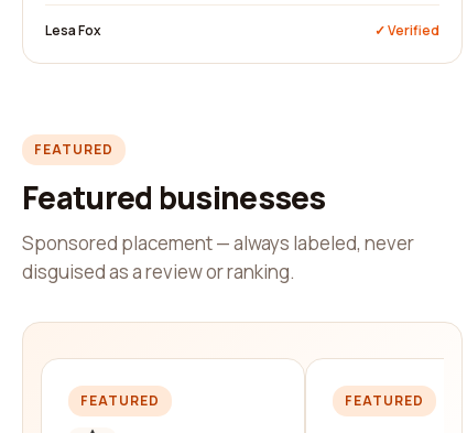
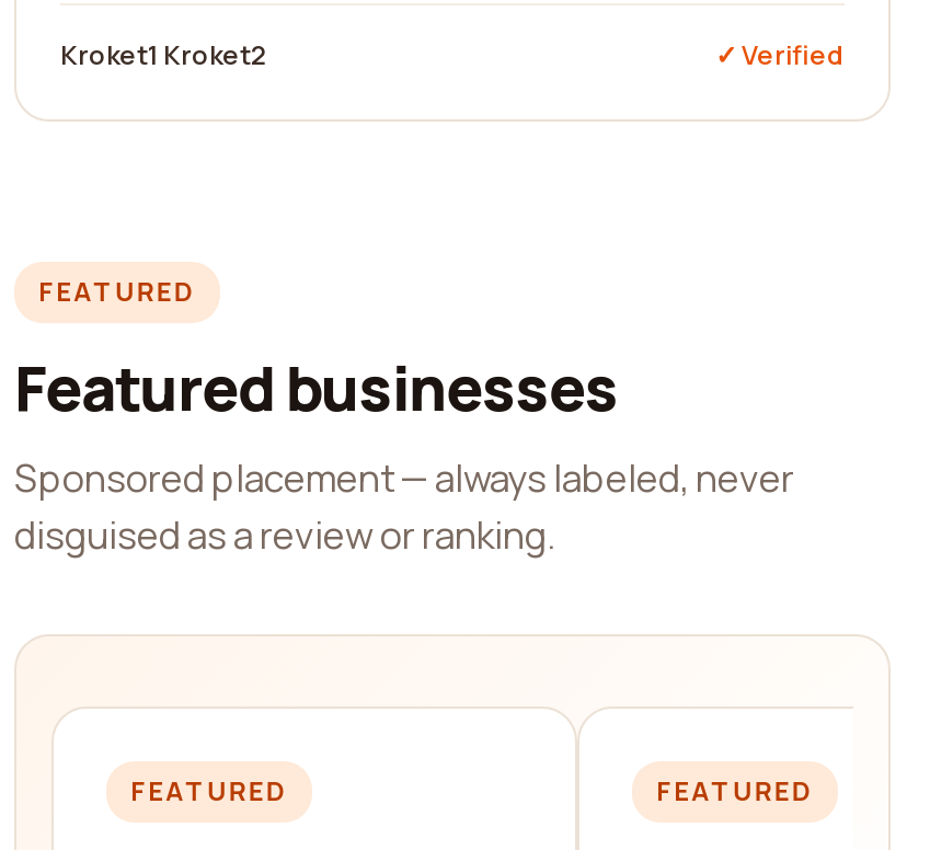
- Lesa Fox
+ Kroket1 Kroket2
